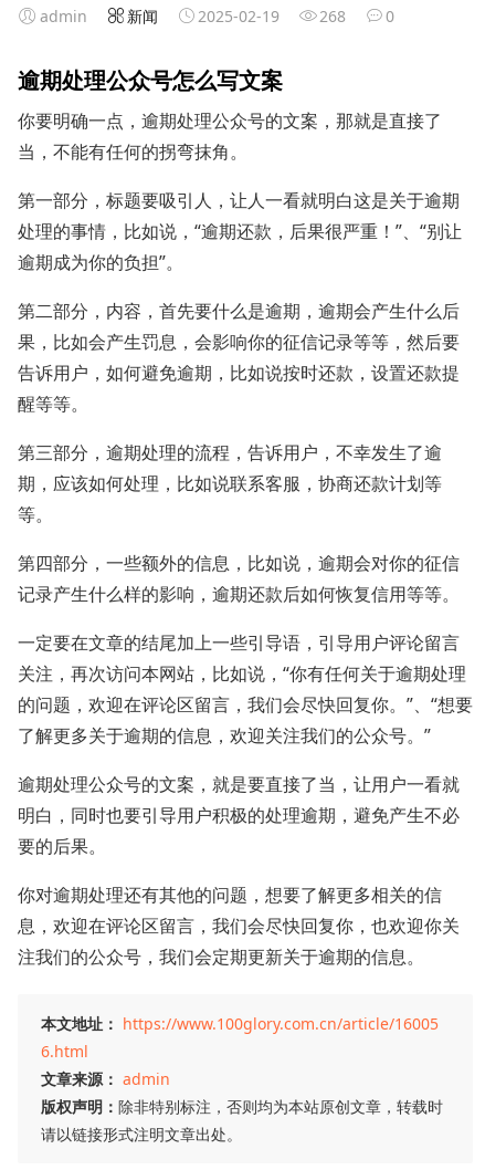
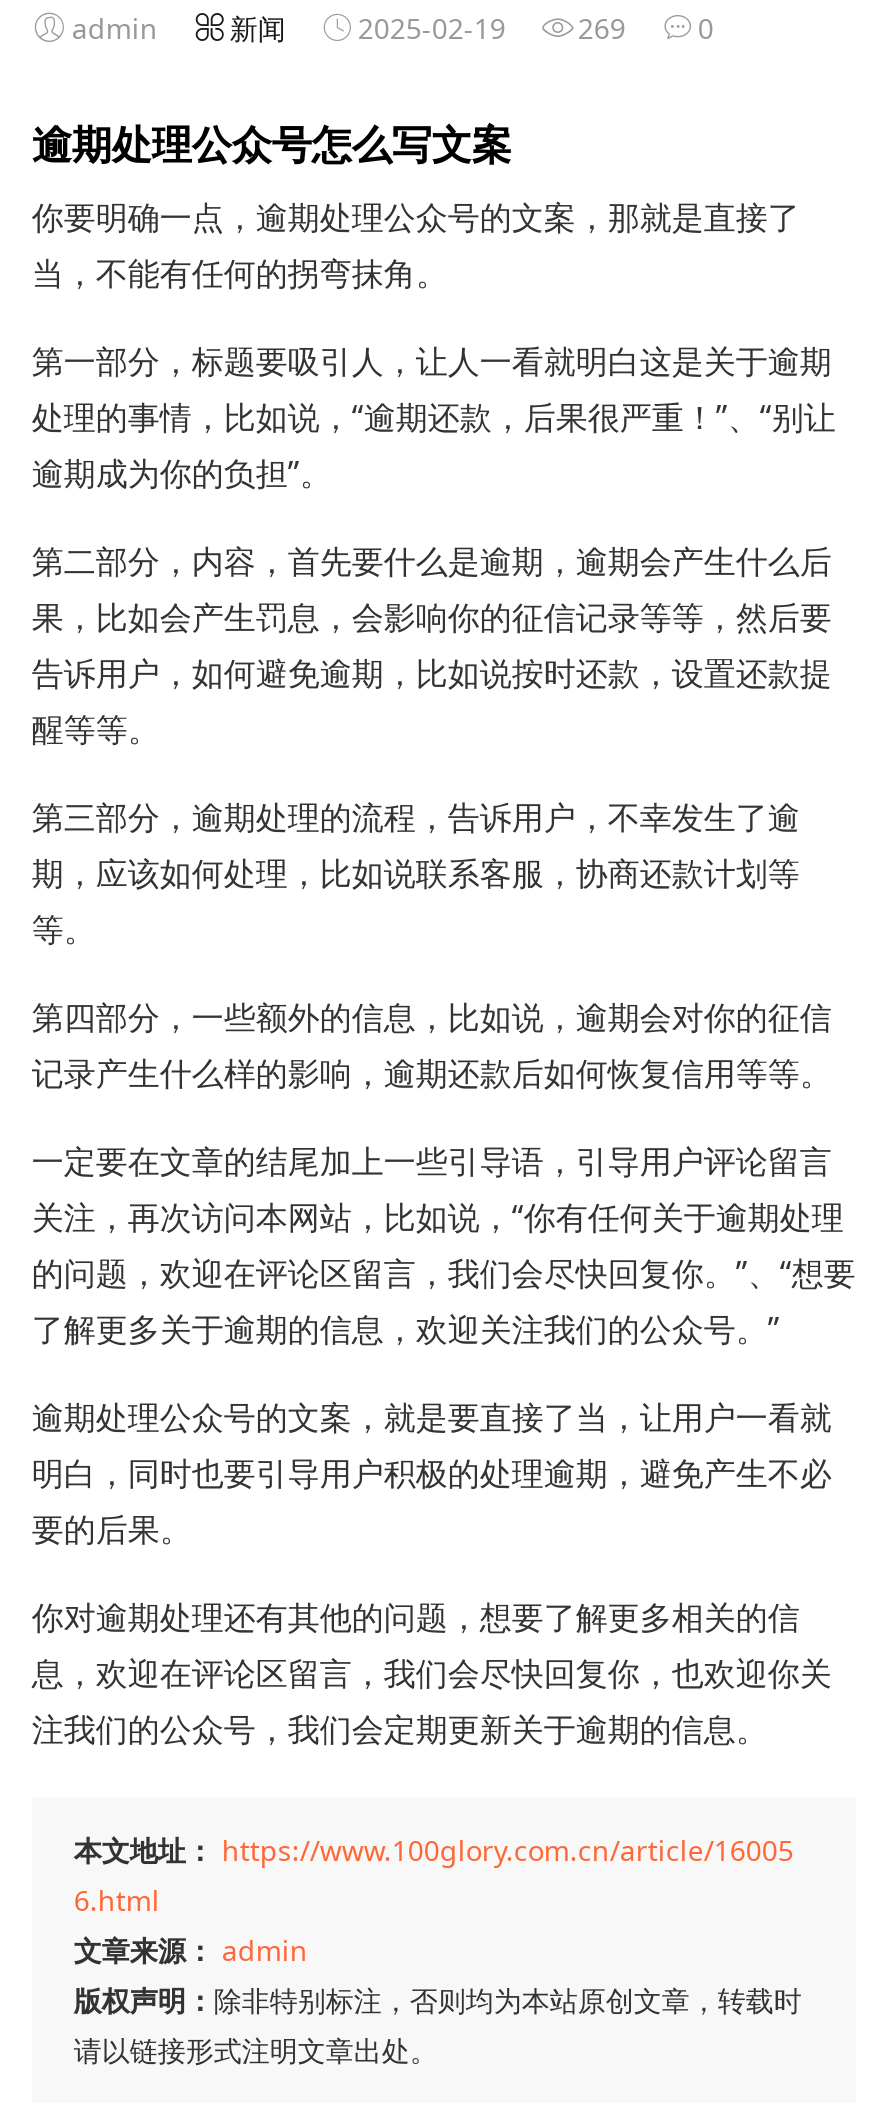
- admin 新闻 2025-02-19 268 0
+ admin 新闻 2025-02-19 269 0
